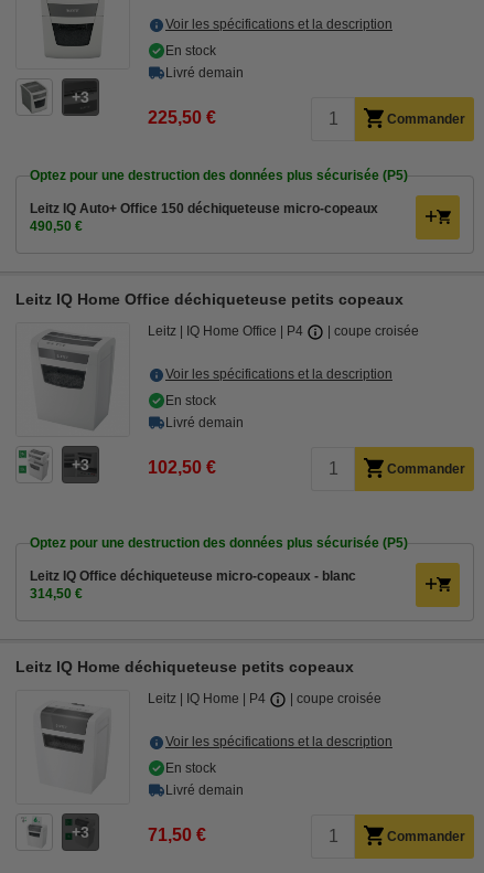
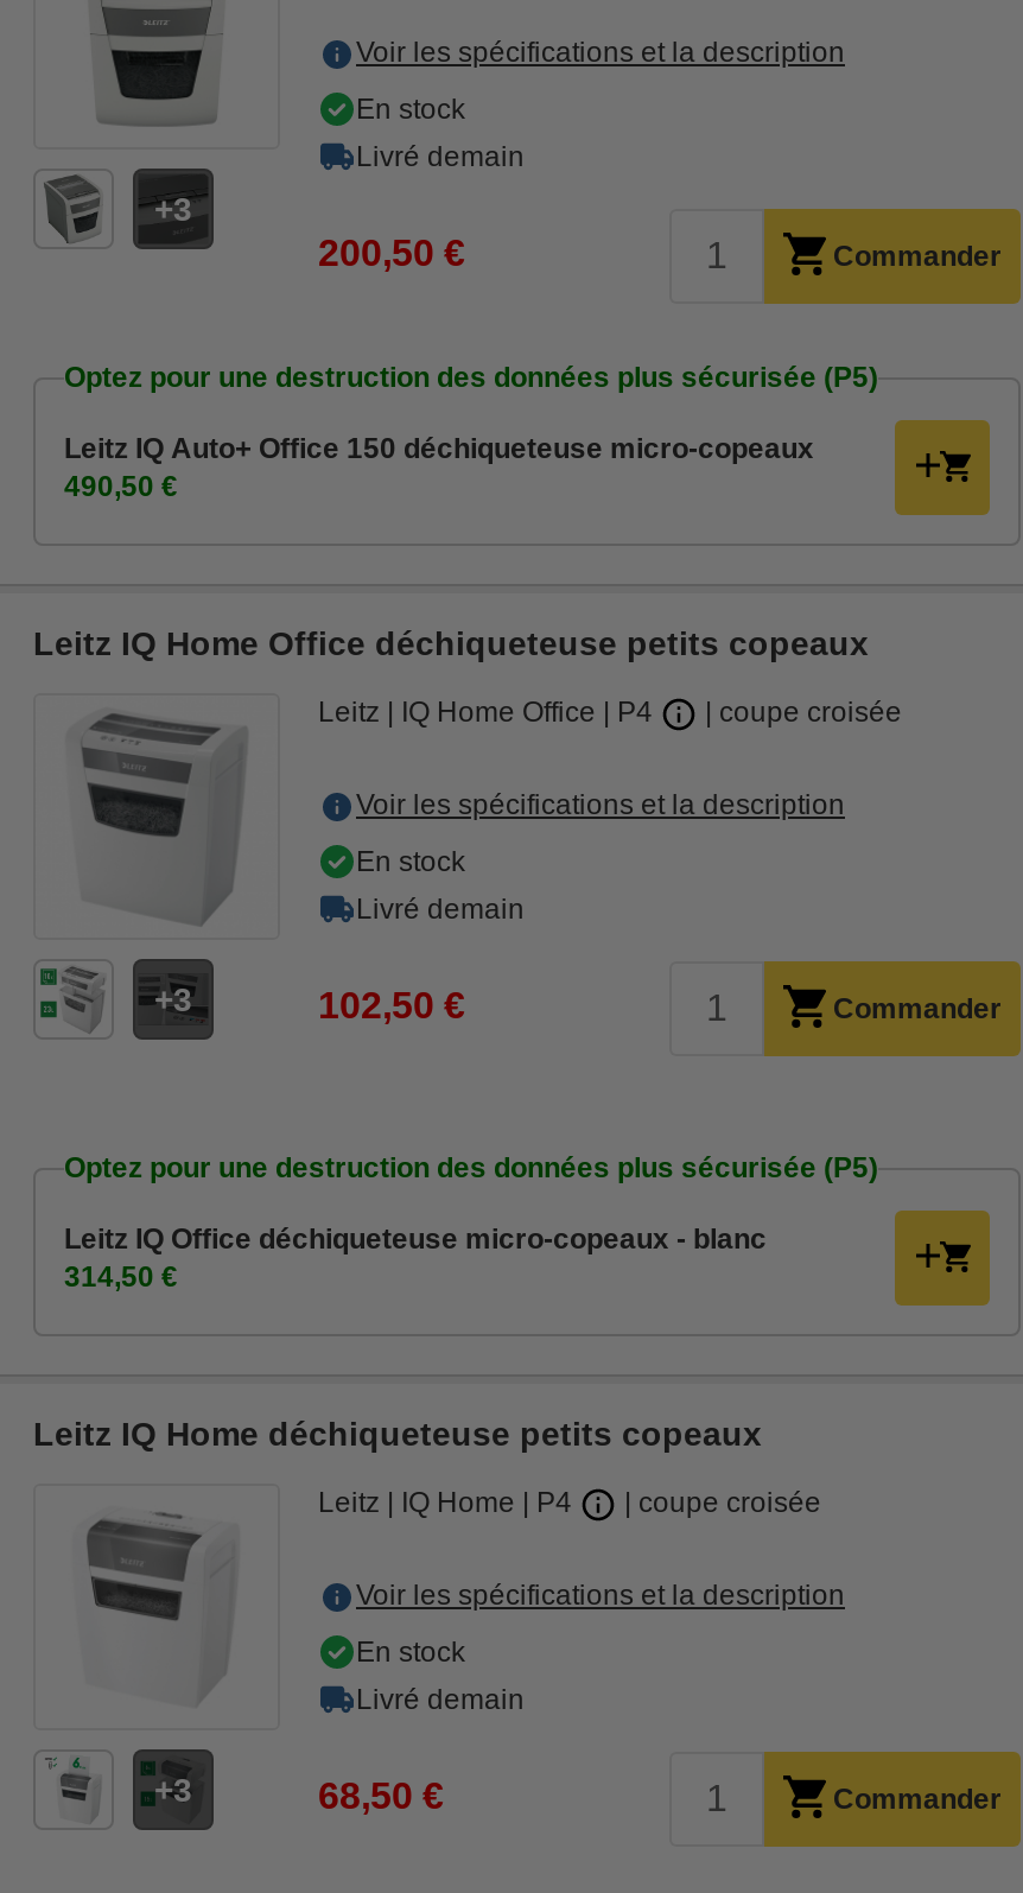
- 225,50 €
+ 200,50 €

- 71,50 €
+ 68,50 €
